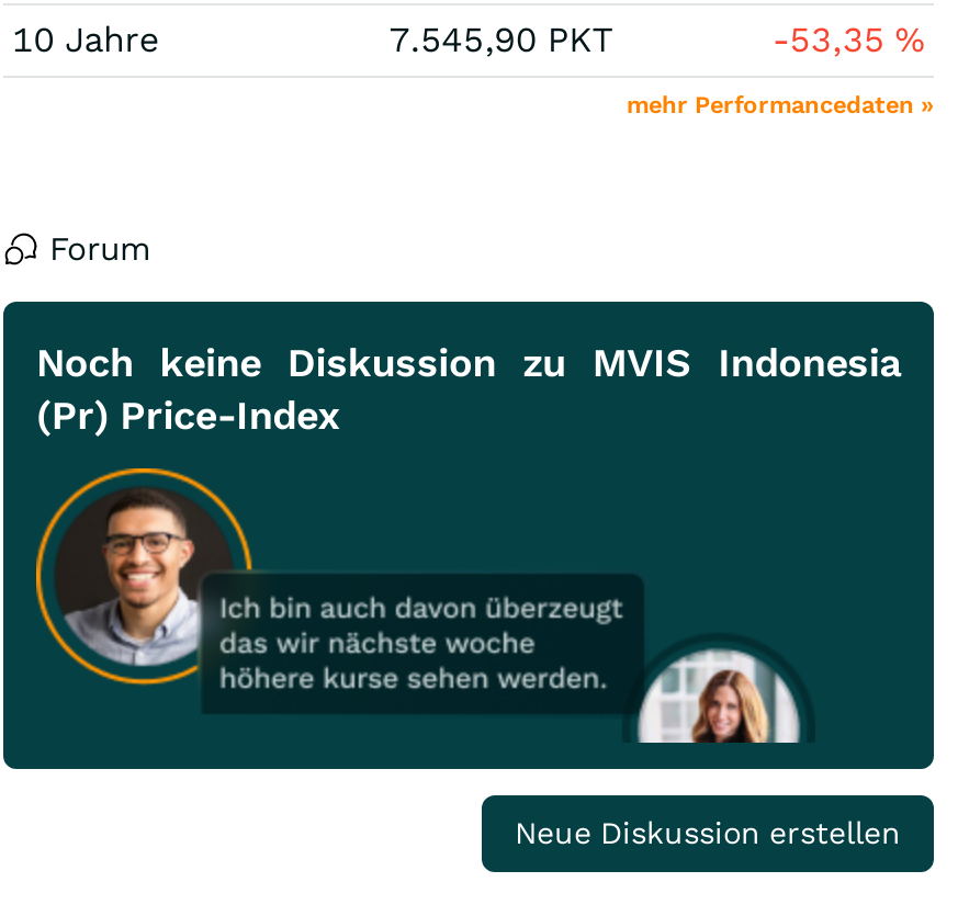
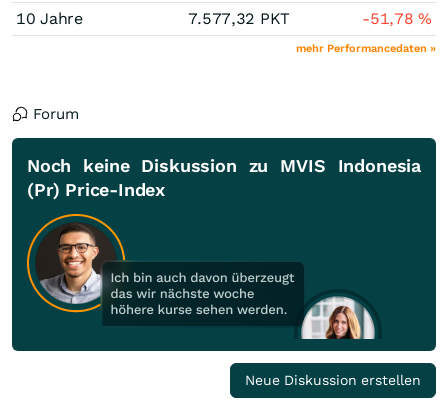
- 7.545,90 PKT
+ 7.577,32 PKT

- -53,35%
+ -51,78%
